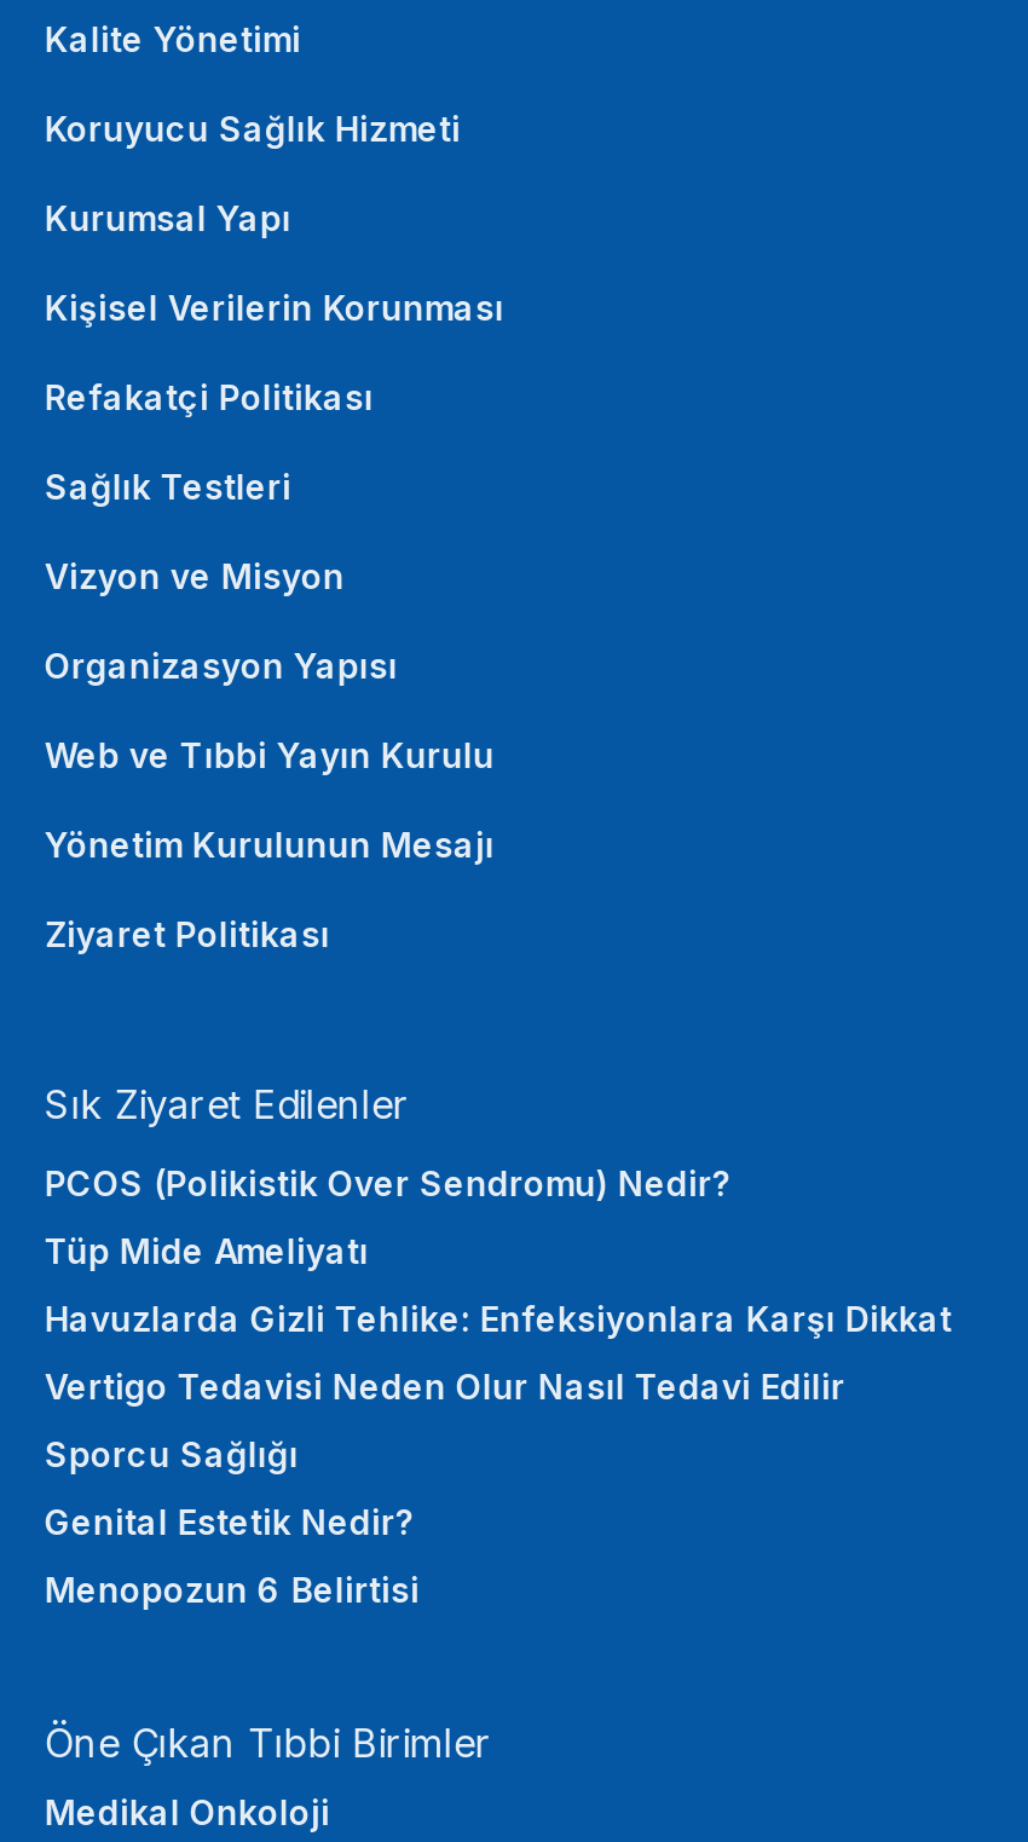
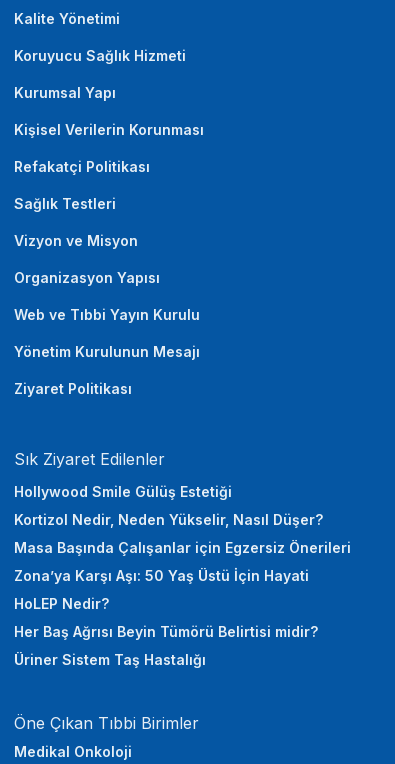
- PCOS (Polikistik Over Sendromu) Nedir?
+ Hollywood Smile Gülüş Estetiği

- Tüp Mide Ameliyatı
+ Kortizol Nedir, Neden Yükselir, Nasıl Düşer?

- Havuzlarda Gizli Tehlike: Enfeksiyonlara Karşı Dikkat
+ Masa Başında Çalışanlar için Egzersiz Önerileri‍

- Vertigo Tedavisi Neden Olur Nasıl Tedavi Edilir
+ Zona’ya Karşı Aşı: 50 Yaş Üstü İçin Hayati

- Sporcu Sağlığı
+ HoLEP Nedir?

- Genital Estetik Nedir?
+ Her Baş Ağrısı Beyin Tümörü Belirtisi midir?

- Menopozun 6 Belirtisi
+ Üriner Sistem Taş Hastalığı
